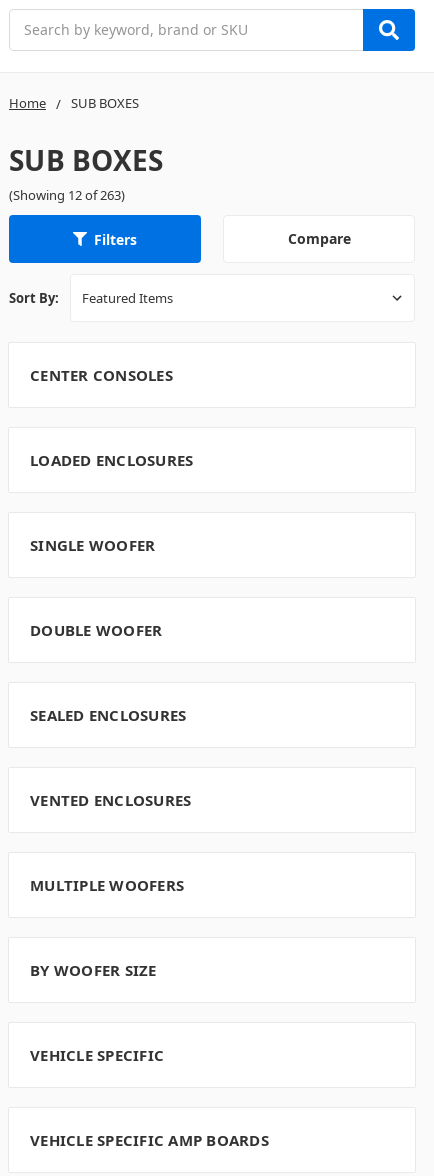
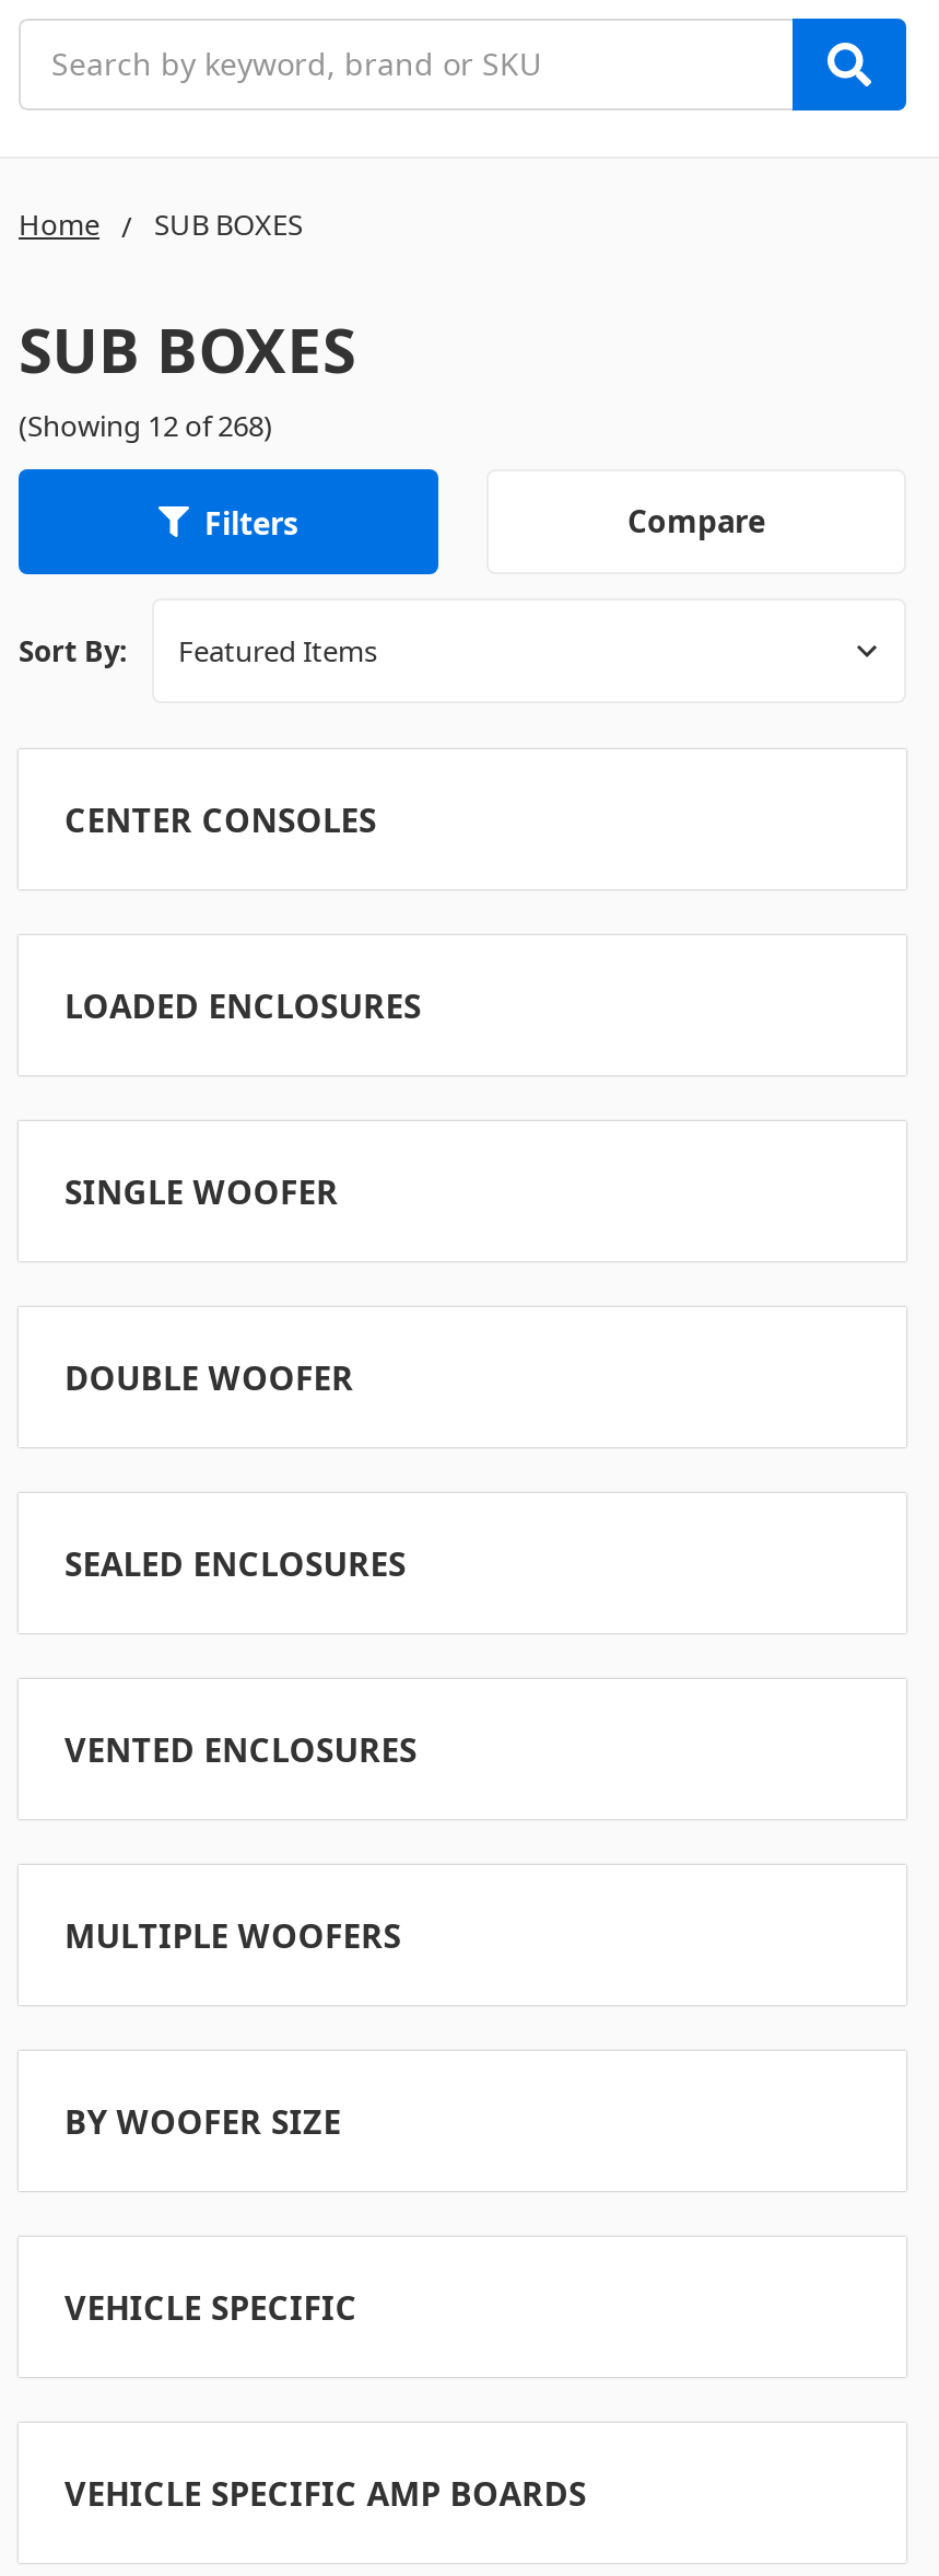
- (Showing 12 of 263)
+ (Showing 12 of 268)
